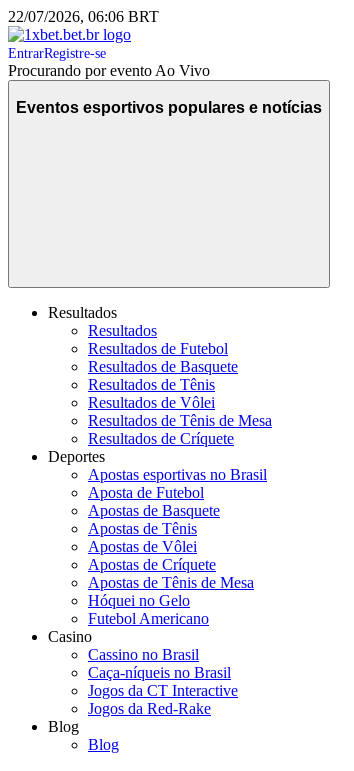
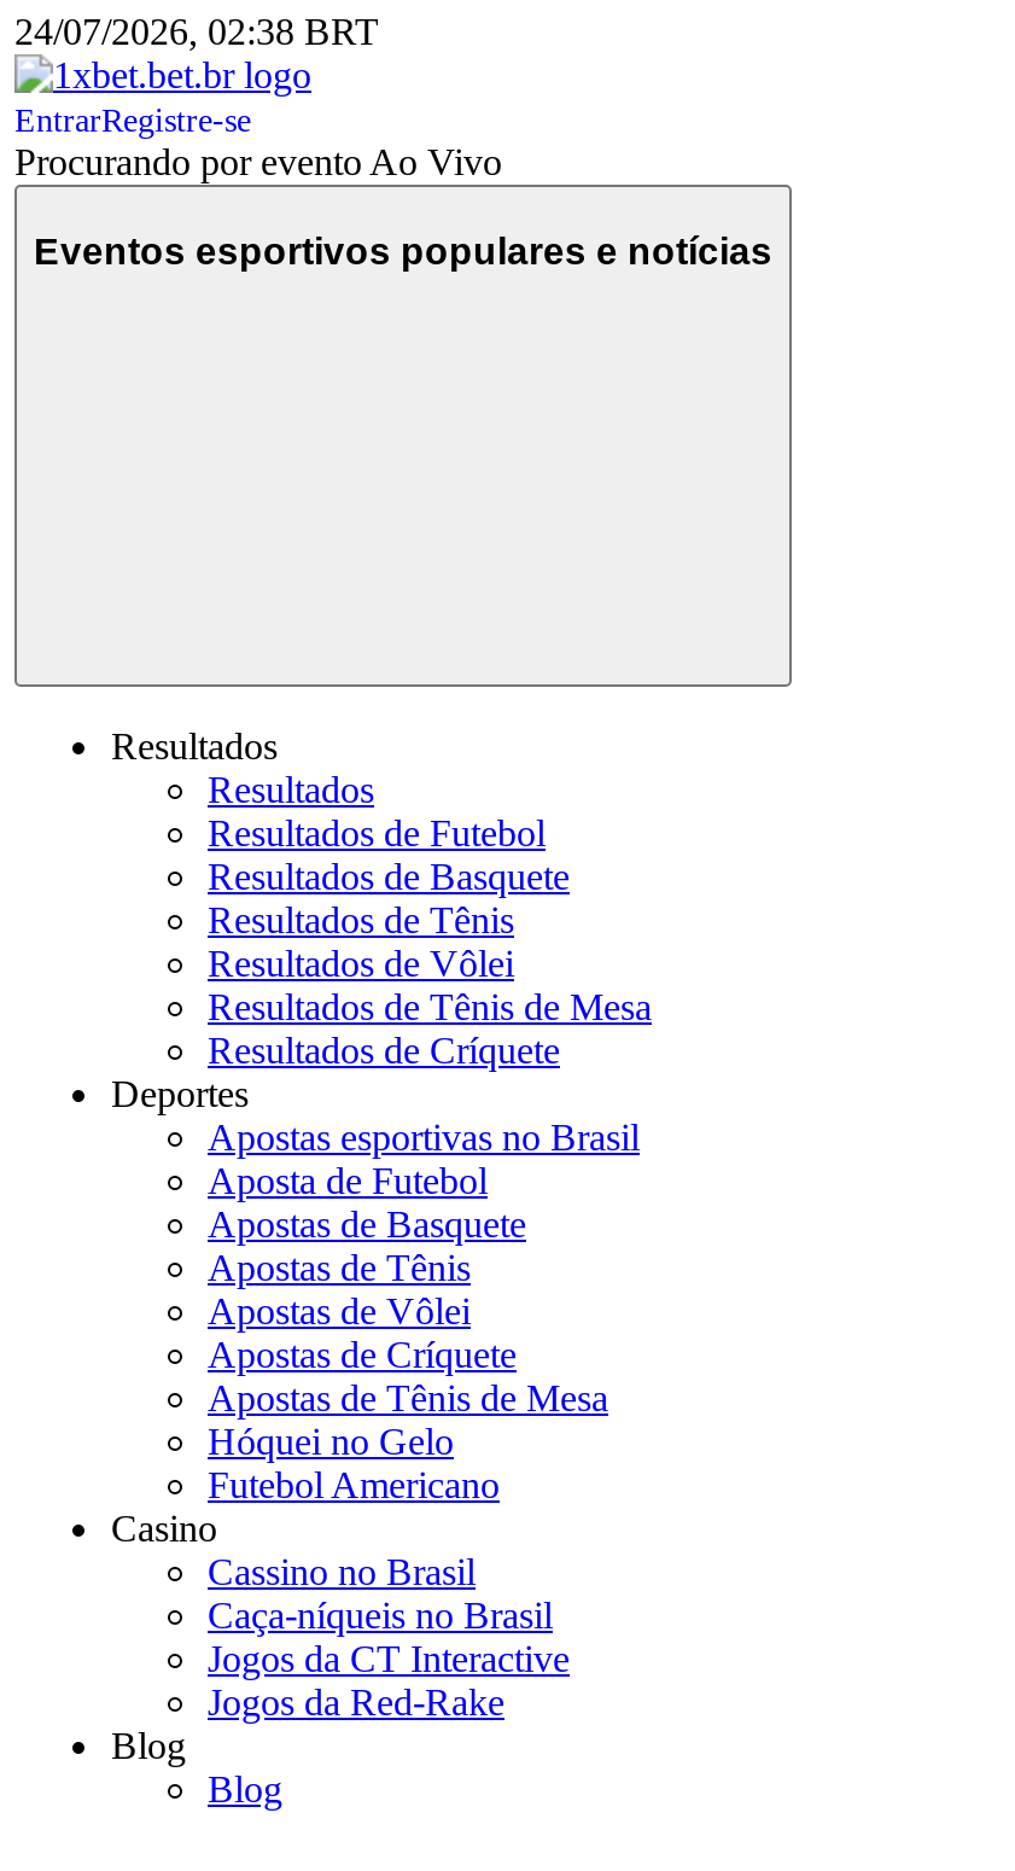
- 22/07/2026, 06:06 BRT
+ 24/07/2026, 02:38 BRT
